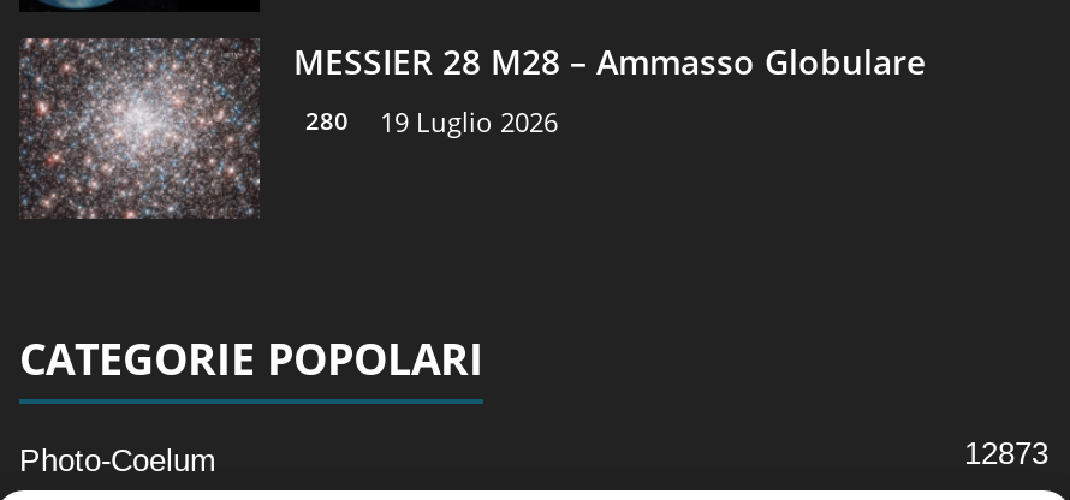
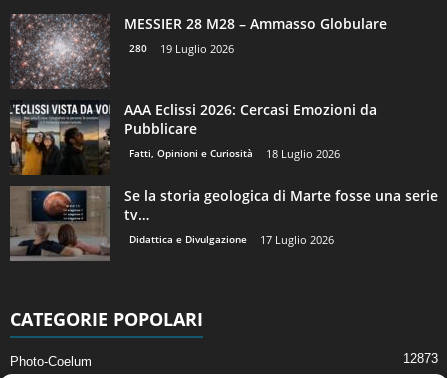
+ [image]
+ AAA Eclissi 2026: Cercasi Emozioni da
+ Pubblicare
+ Fatti, Opinioni e Curiosità
+ 18 Luglio 2026
+ Se la storia geologica di Marte fosse una serie
+ tv…
+ Didattica e Divulgazione
+ 17 Luglio 2026

+ [image]
